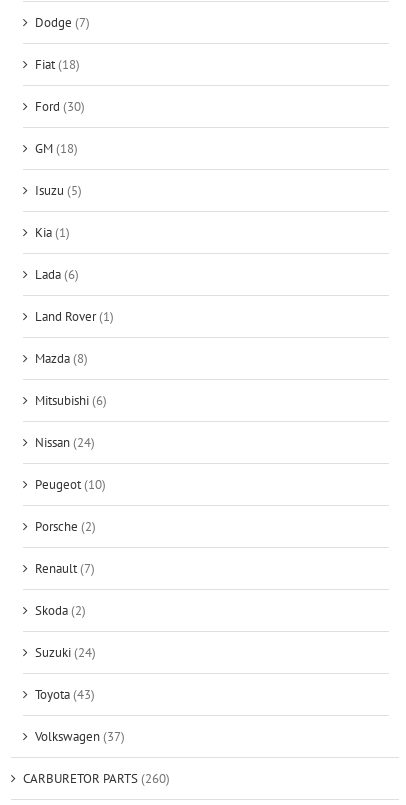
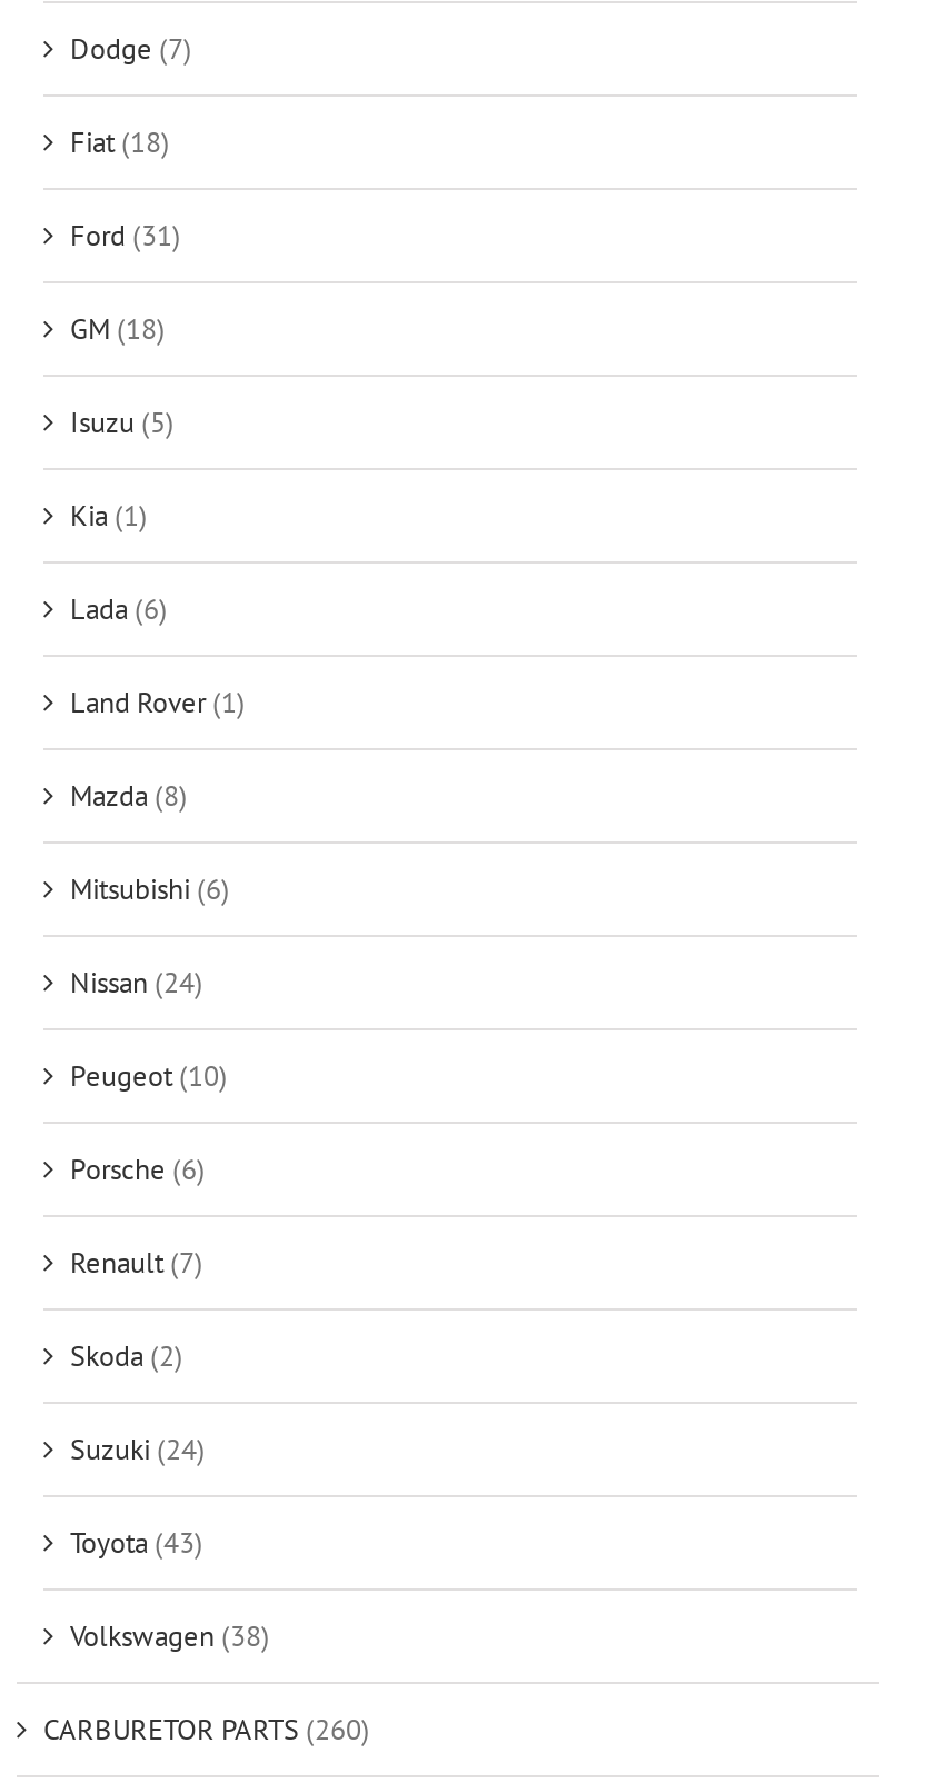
- Ford (30)
+ Ford (31)

- Porsche (2)
+ Porsche (6)

- Volkswagen (37)
+ Volkswagen (38)
